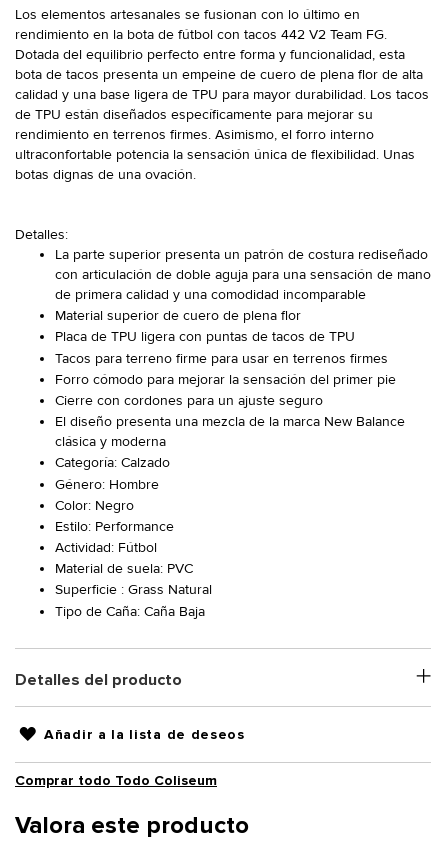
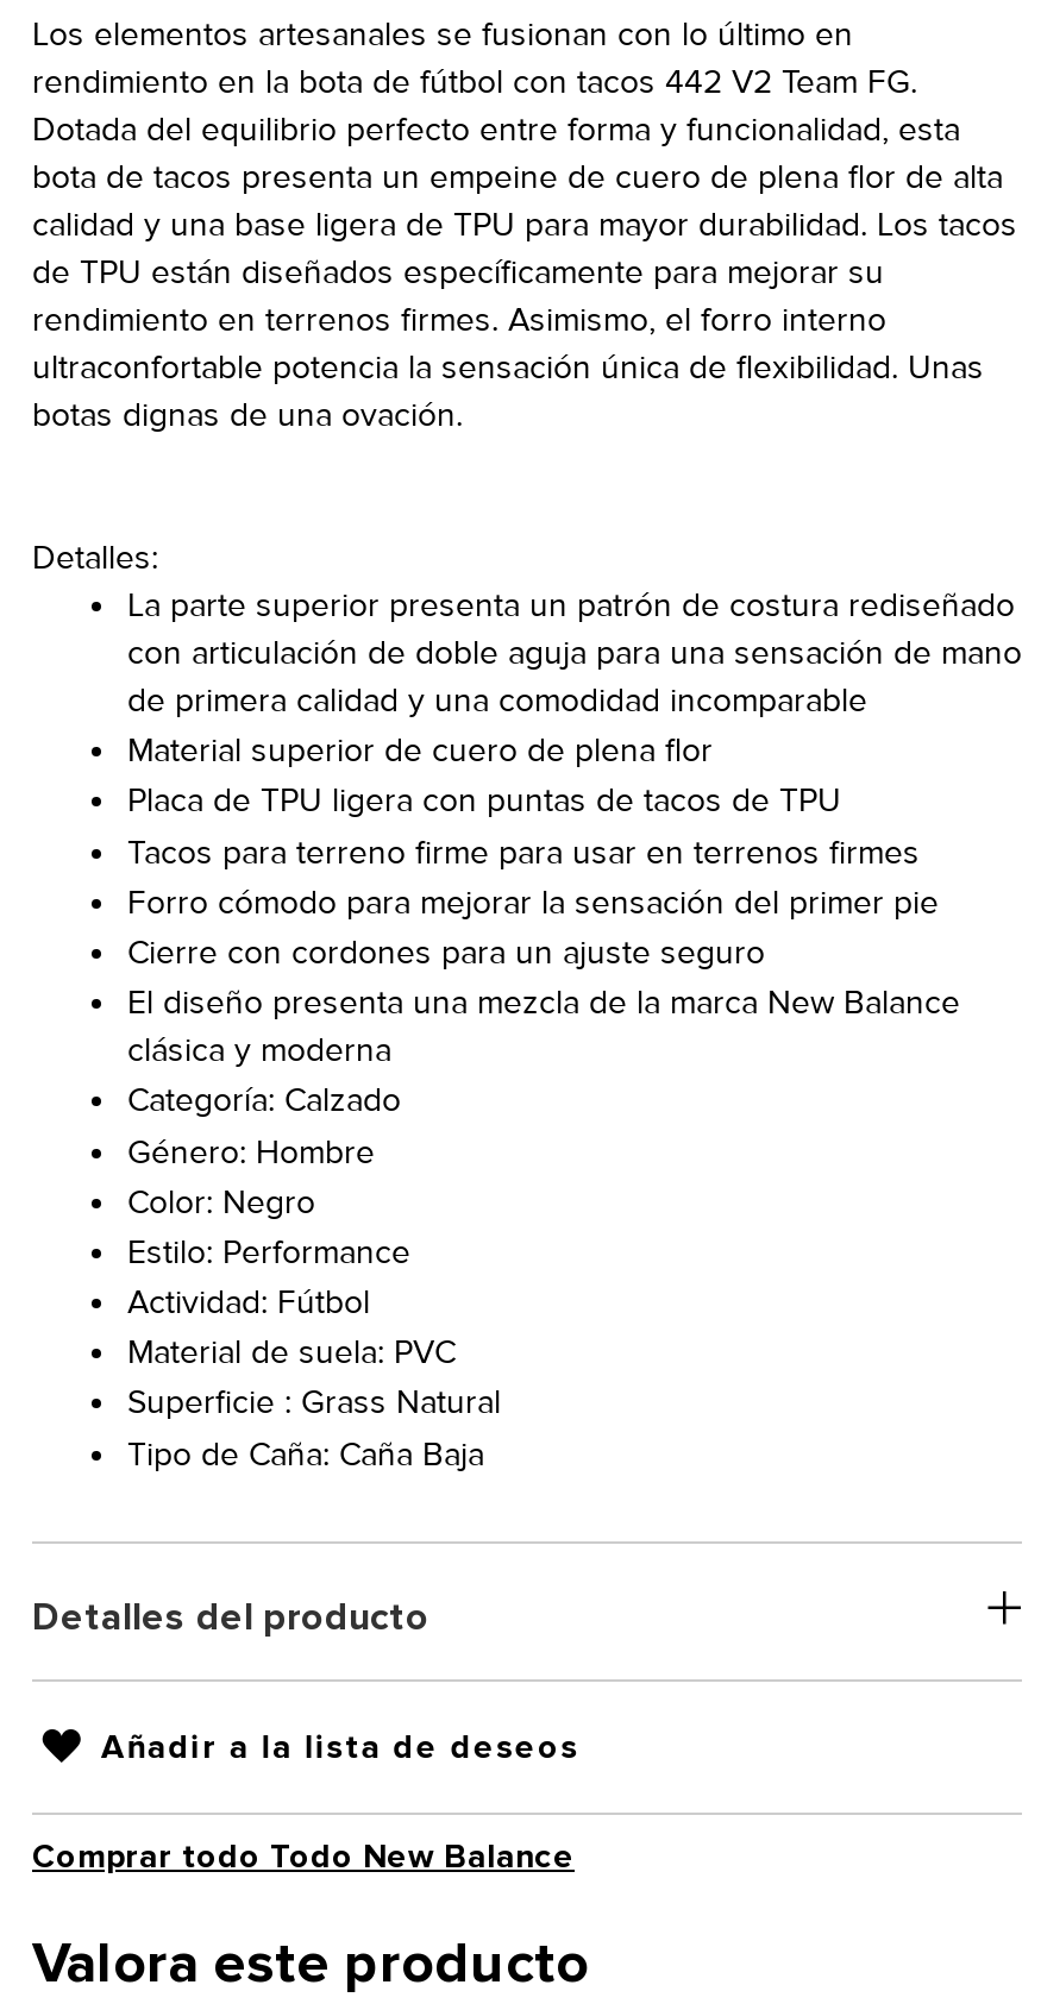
- Comprar todo Todo Coliseum
+ Comprar todo Todo New Balance
